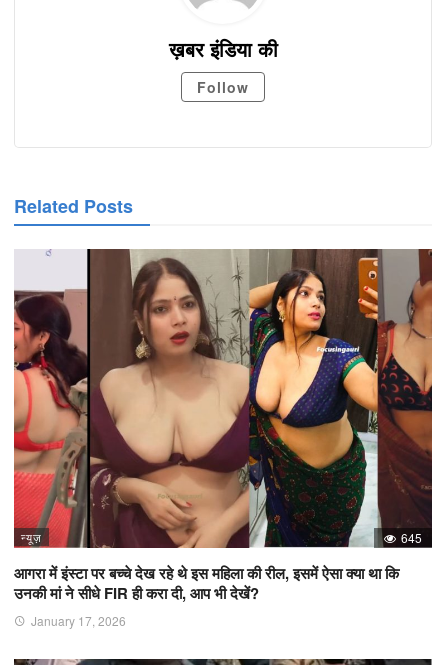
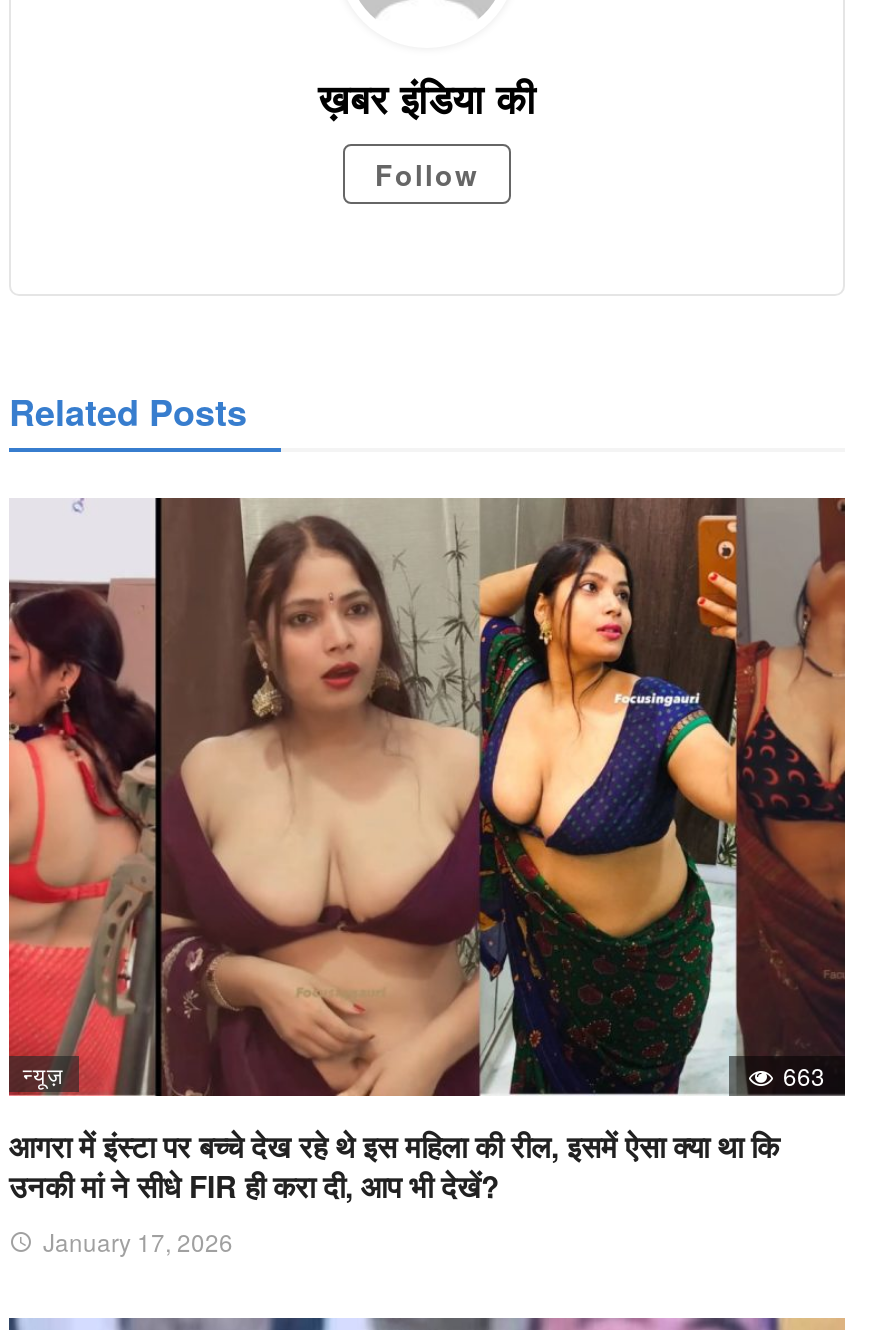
- 645
+ 663
